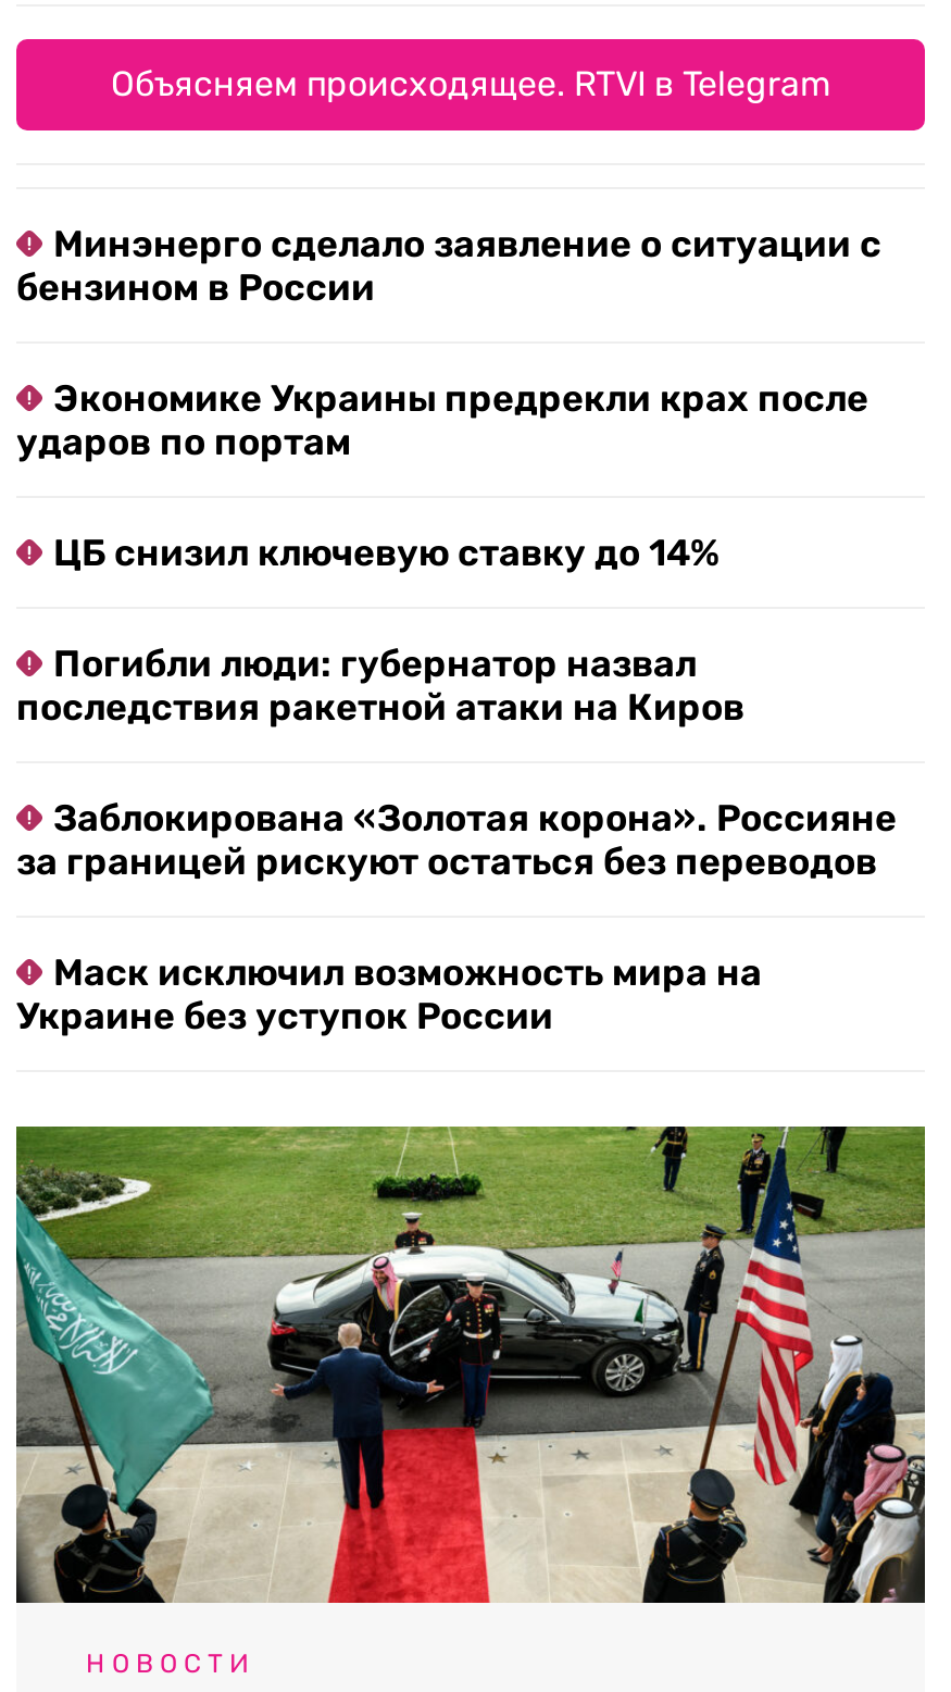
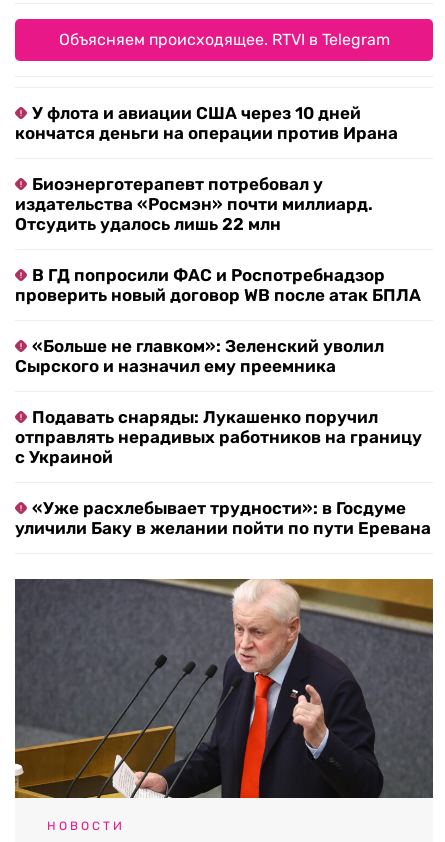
- Минэнерго сделало заявление о ситуации с
- бензином в России
+ У флота и авиации США через 10 дней
+ кончатся деньги на операции против Ирана

- Экономике Украины предрекли крах после
- ударов по портам
+ Биоэнерготерапевт потребовал у
+ издательства «Росмэн» почти миллиард.
+ Отсудить удалось лишь 22 млн

- ЦБ снизил ключевую ставку до 14%
+ В ГД попросили ФАС и Роспотребнадзор
+ проверить новый договор WB после атак БПЛА

- Погибли люди: губернатор назвал
- последствия ракетной атаки на Киров
+ «Больше не главком»: Зеленский уволил
+ Сырского и назначил ему преемника

- Заблокирована «Золотая корона». Россияне
- за границей рискуют остаться без переводов
+ Подавать снаряды: Лукашенко поручил
+ отправлять нерадивых работников на границу
+ с Украиной

- Маск исключил возможность мира на
- Украине без уступок России
+ «Уже расхлебывает трудности»: в Госдуме
+ уличили Баку в желании пойти по пути Еревана

- [image]
+ [image]
